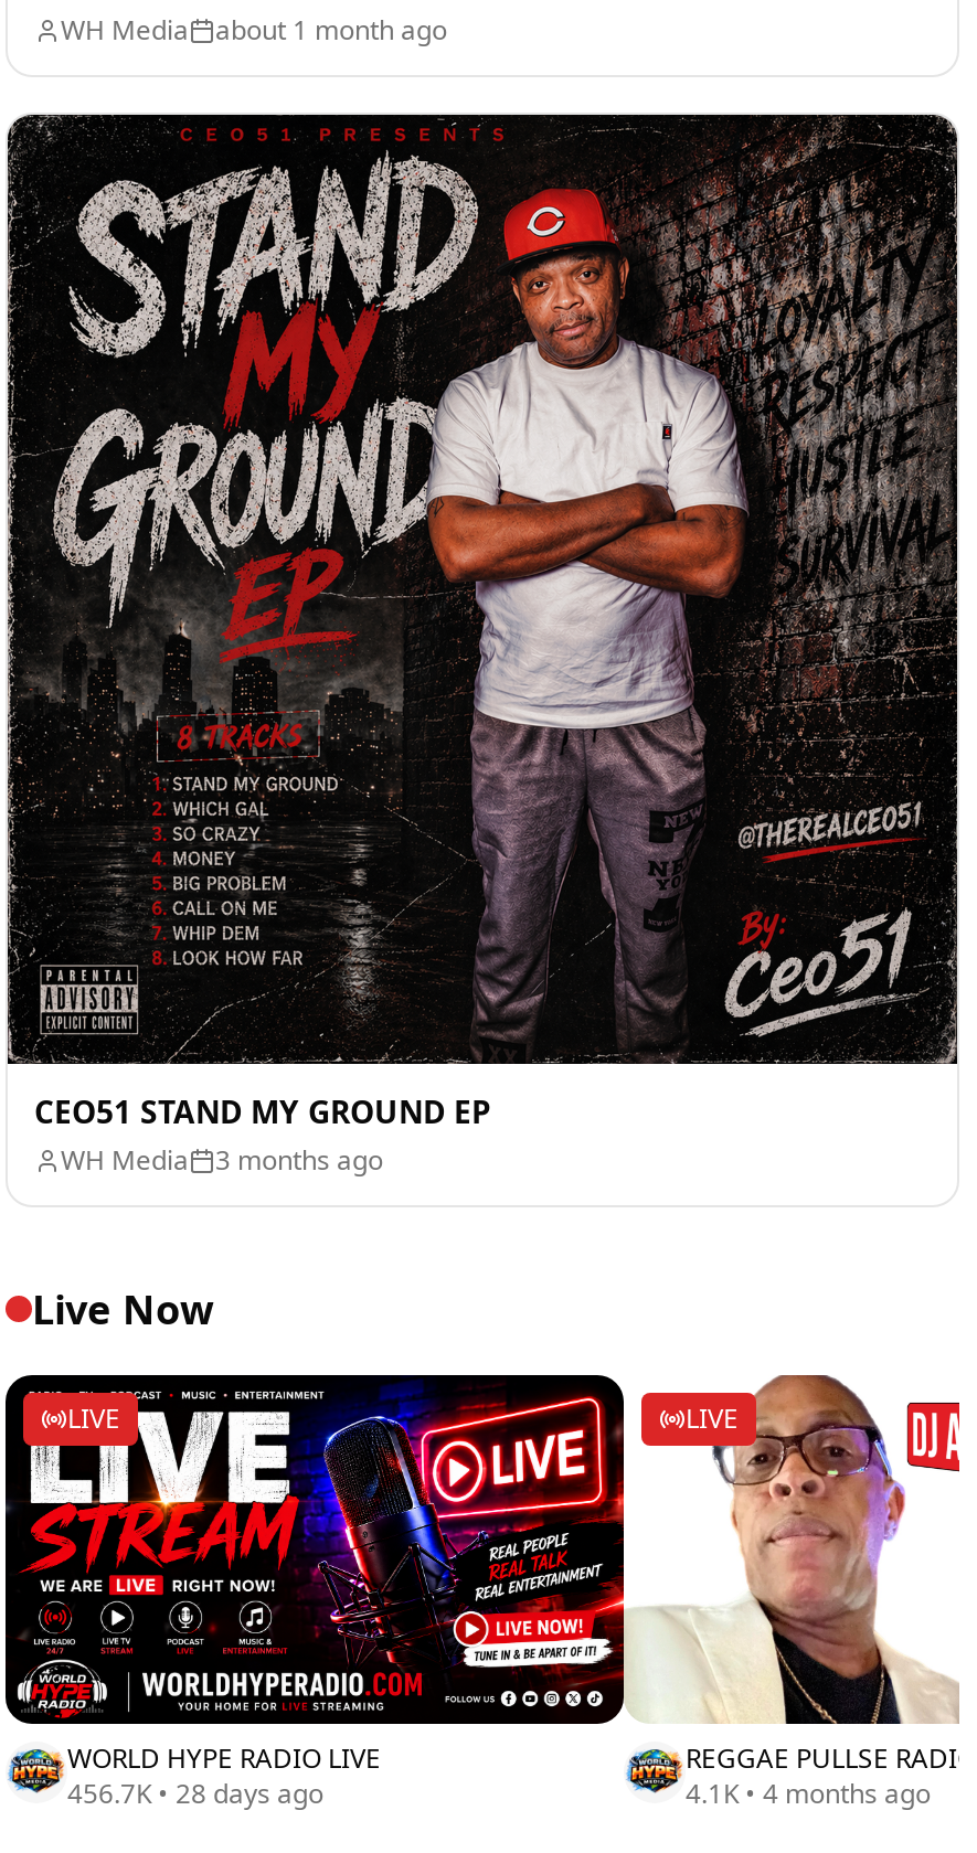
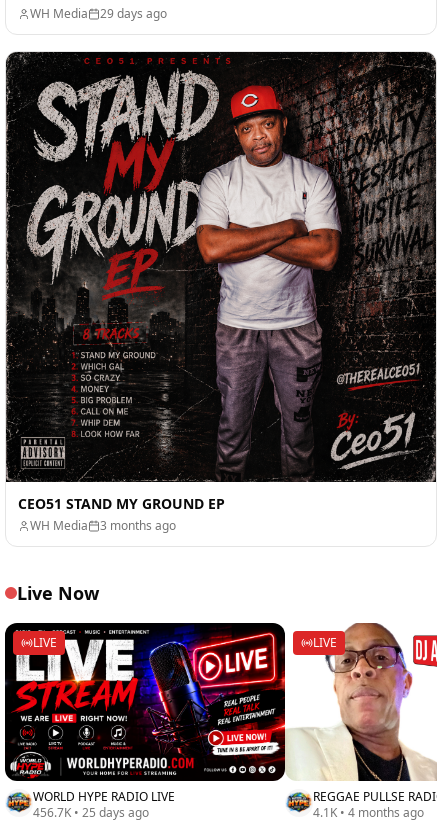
- about 1 month ago
+ 29 days ago

- 456.7K • 28 days ago
+ 456.7K • 25 days ago
